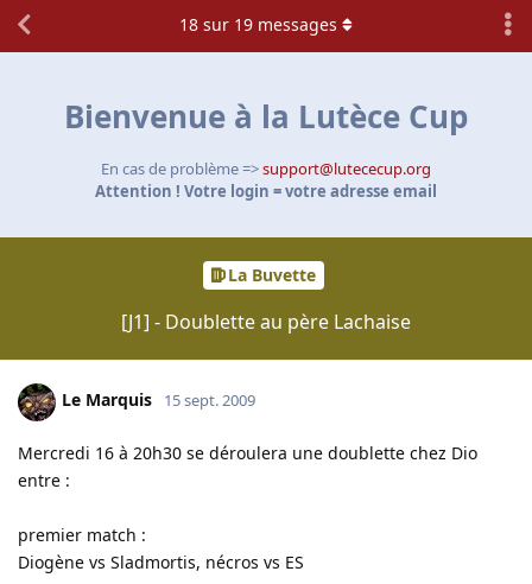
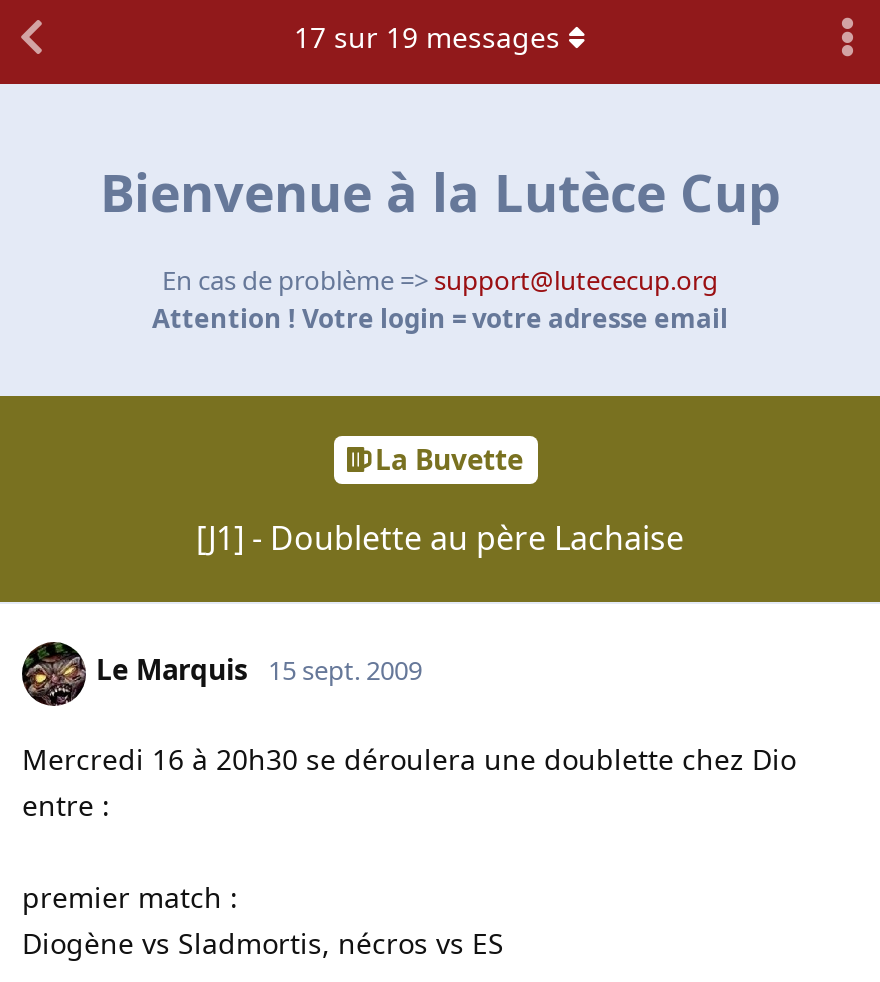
- 18 sur 19 messages
+ 17 sur 19 messages
